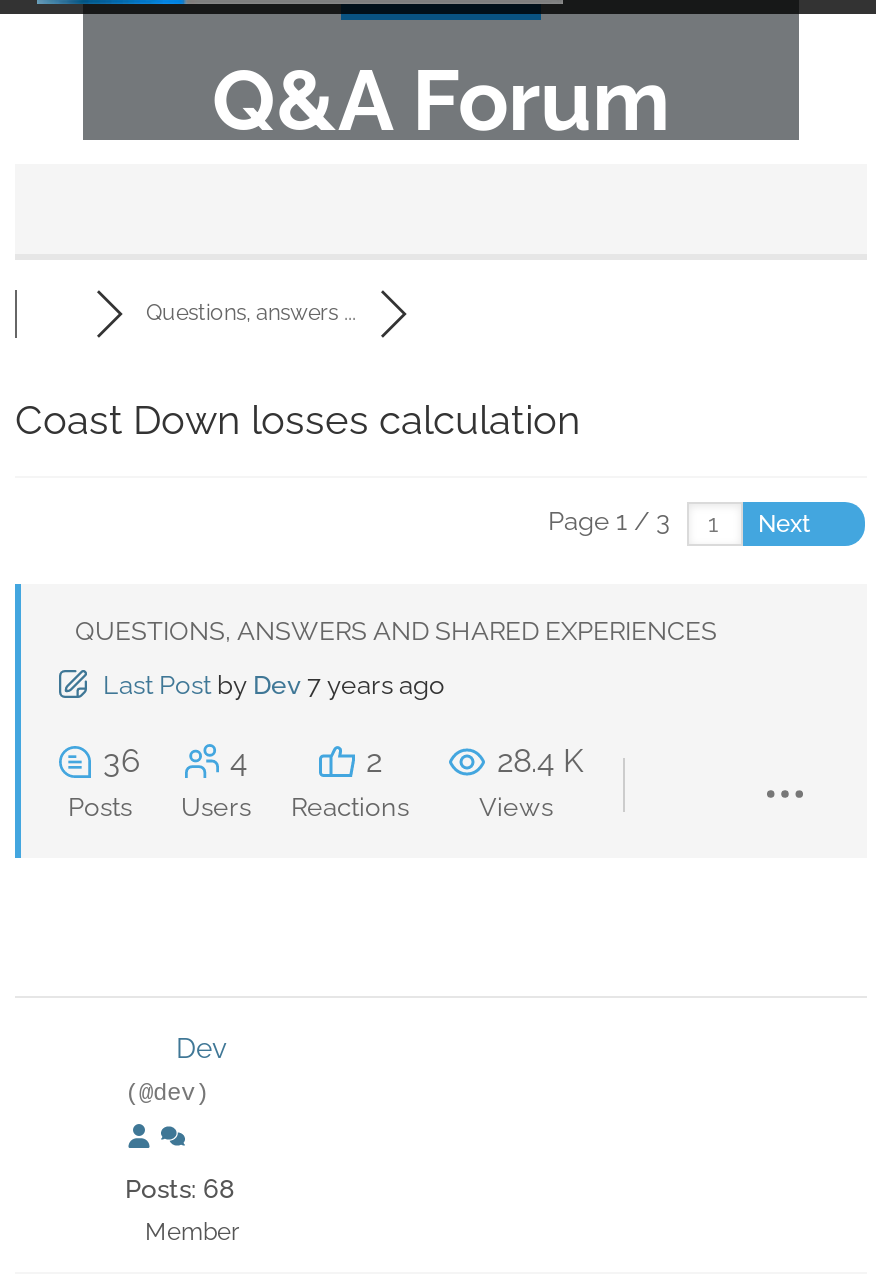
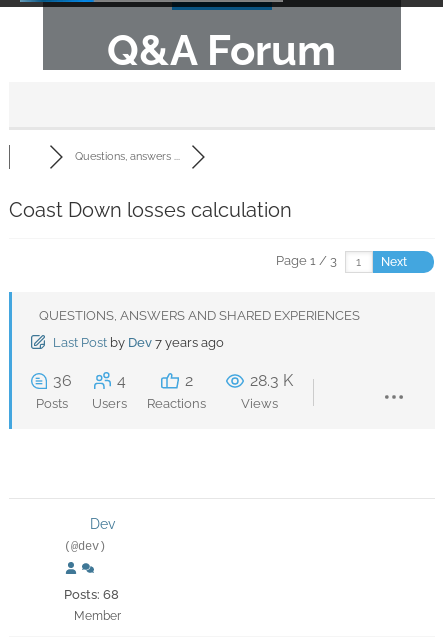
- 28.4 K
+ 28.3 K
